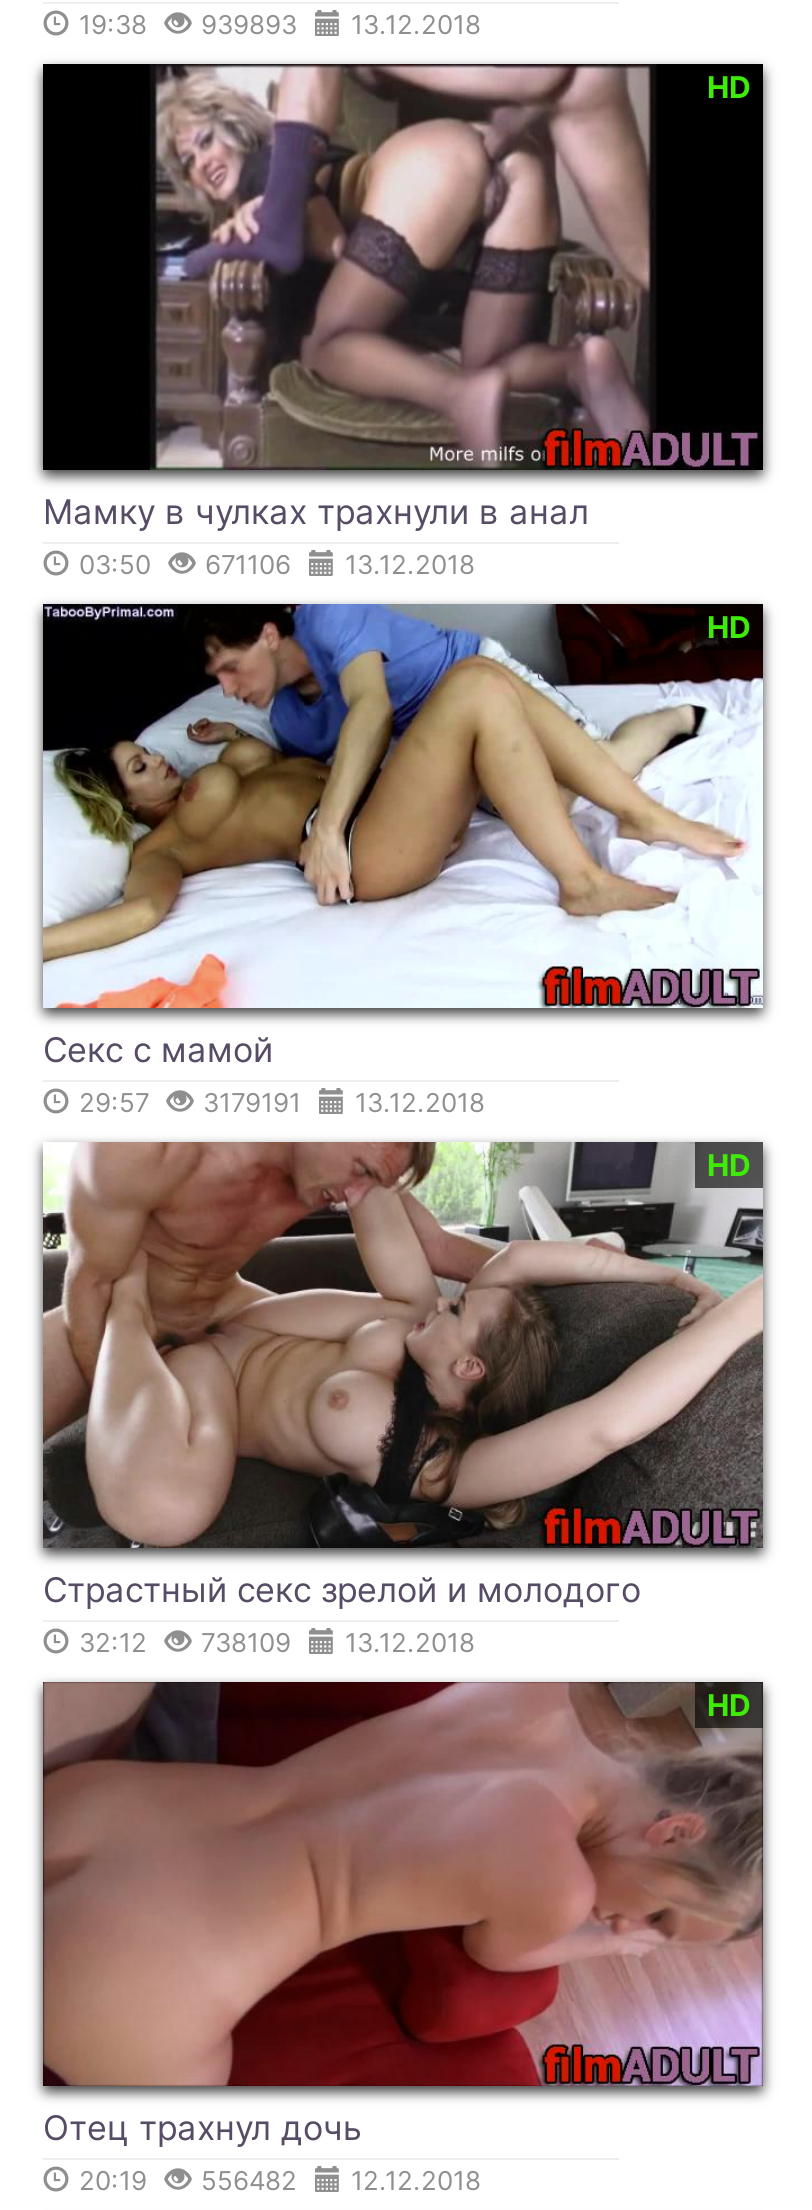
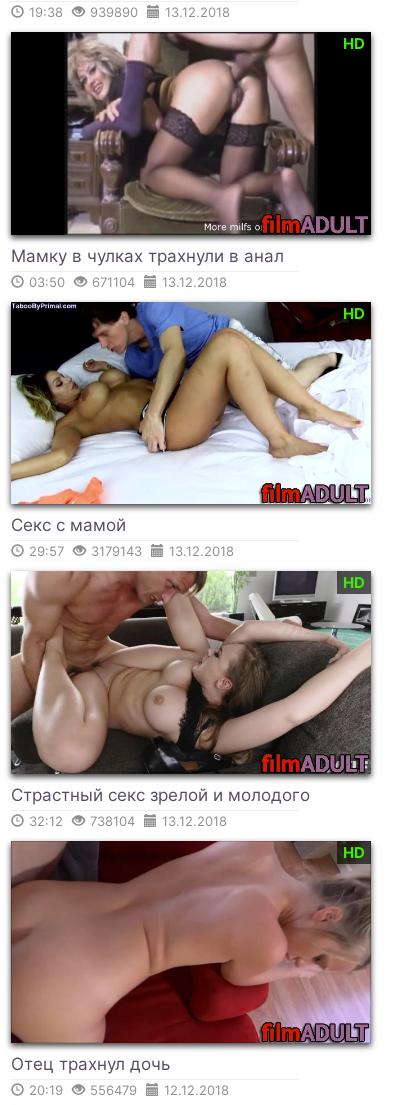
- 19:38 939893 13.12.2018
+ 19:38 939890 13.12.2018

- 03:50 671106 13.12.2018
+ 03:50 671104 13.12.2018

- 29:57 3179191 13.12.2018
+ 29:57 3179143 13.12.2018

- 32:12 738109 13.12.2018
+ 32:12 738104 13.12.2018

- 20:19 556482 12.12.2018
+ 20:19 556479 12.12.2018
